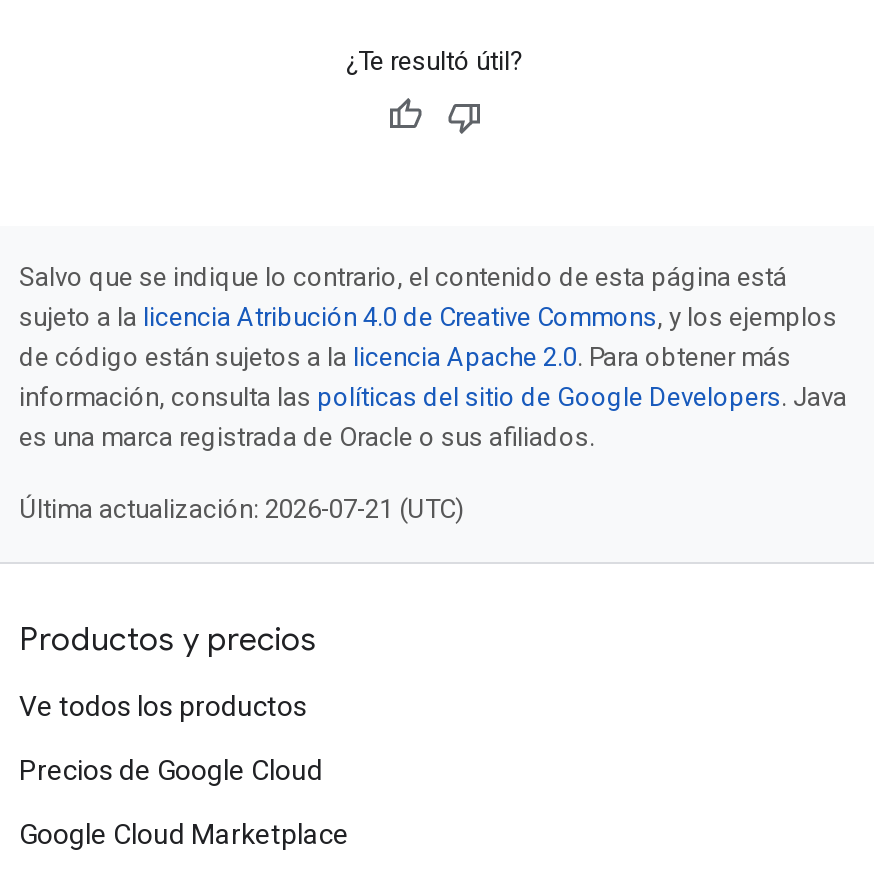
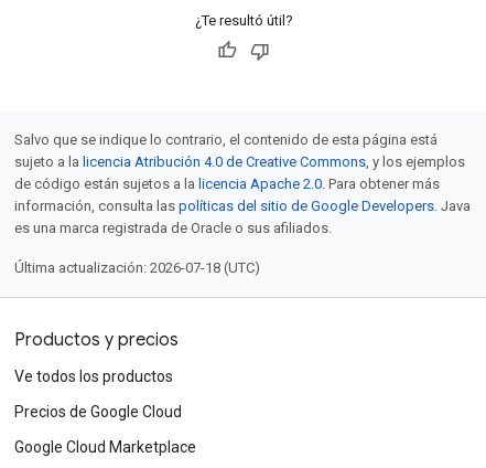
- Última actualización: 2026-07-21 (UTC)
+ Última actualización: 2026-07-18 (UTC)
